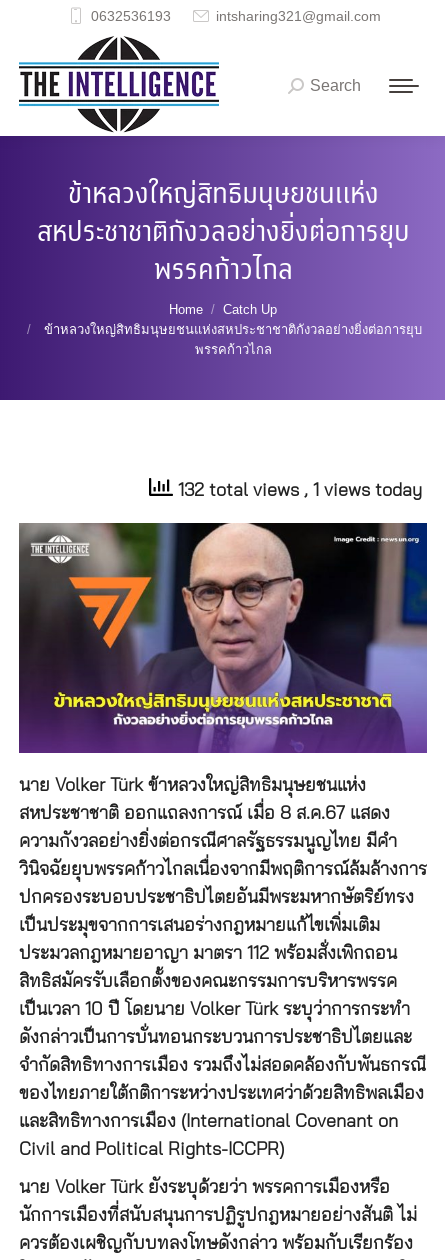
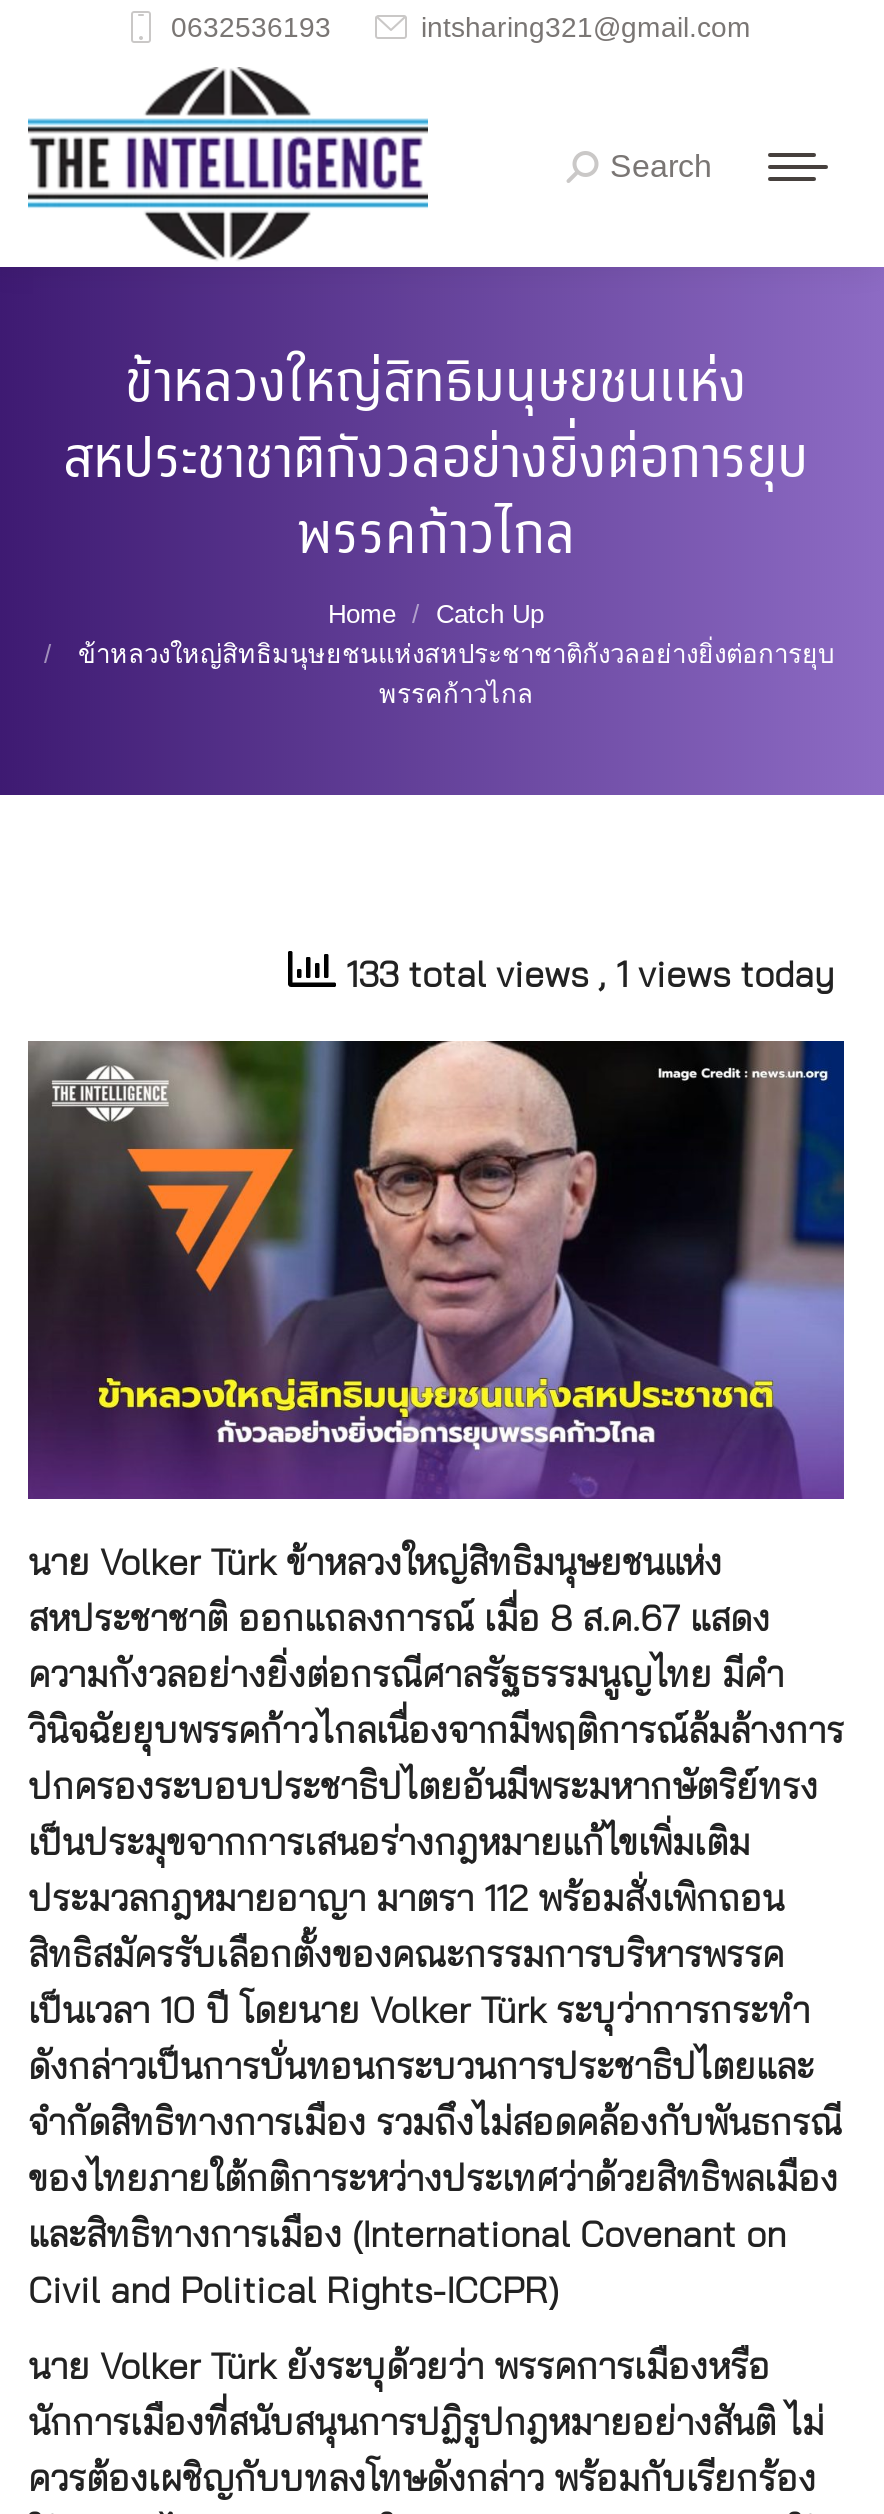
- 132 total views, 1 views today
+ 133 total views, 1 views today
